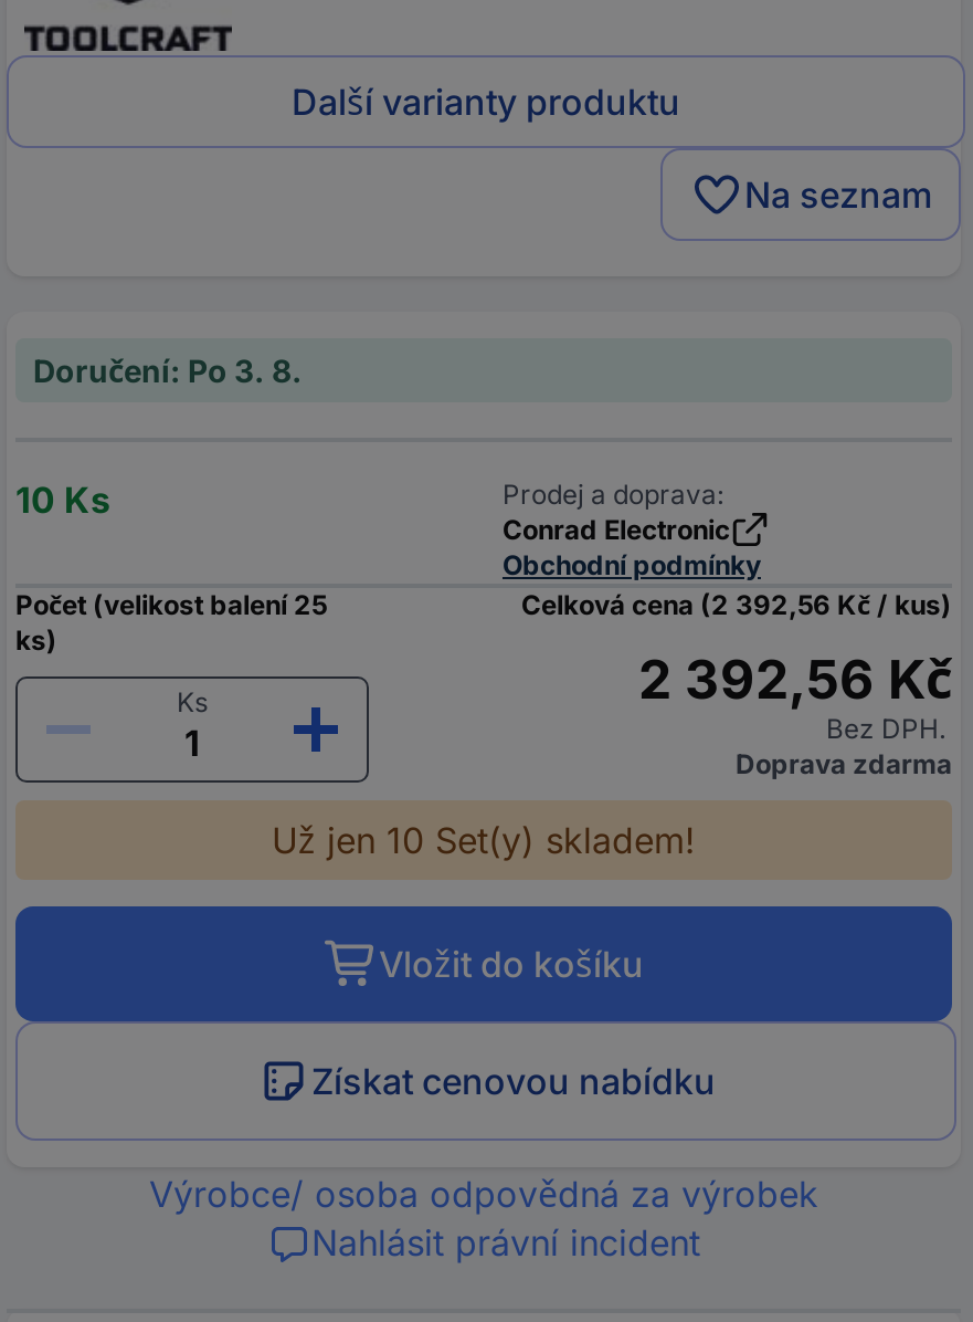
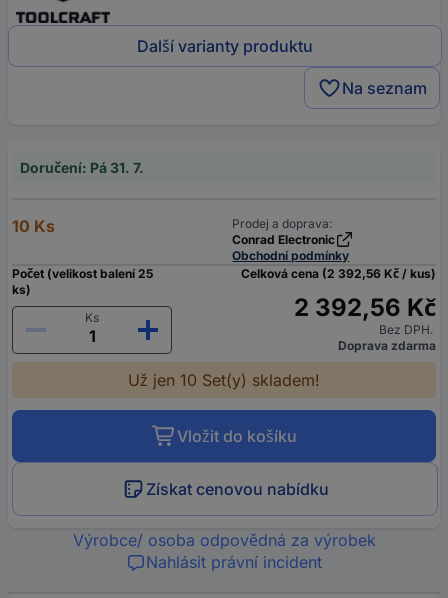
- Doručení: Po 3. 8.
+ Doručení: Pá 31. 7.
